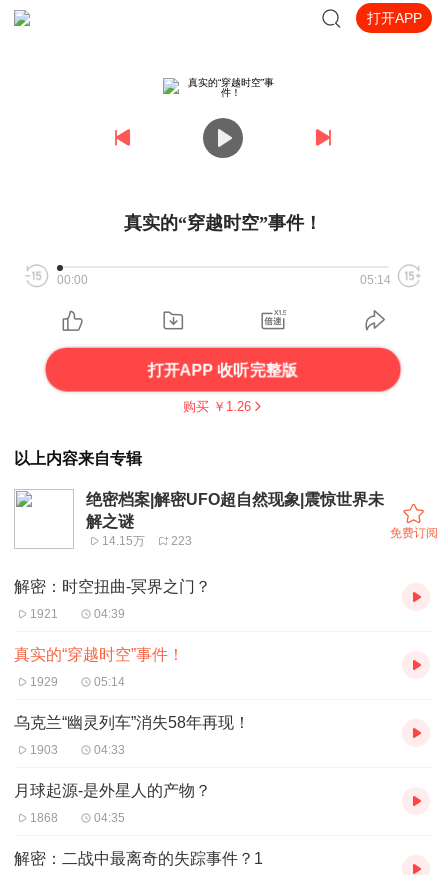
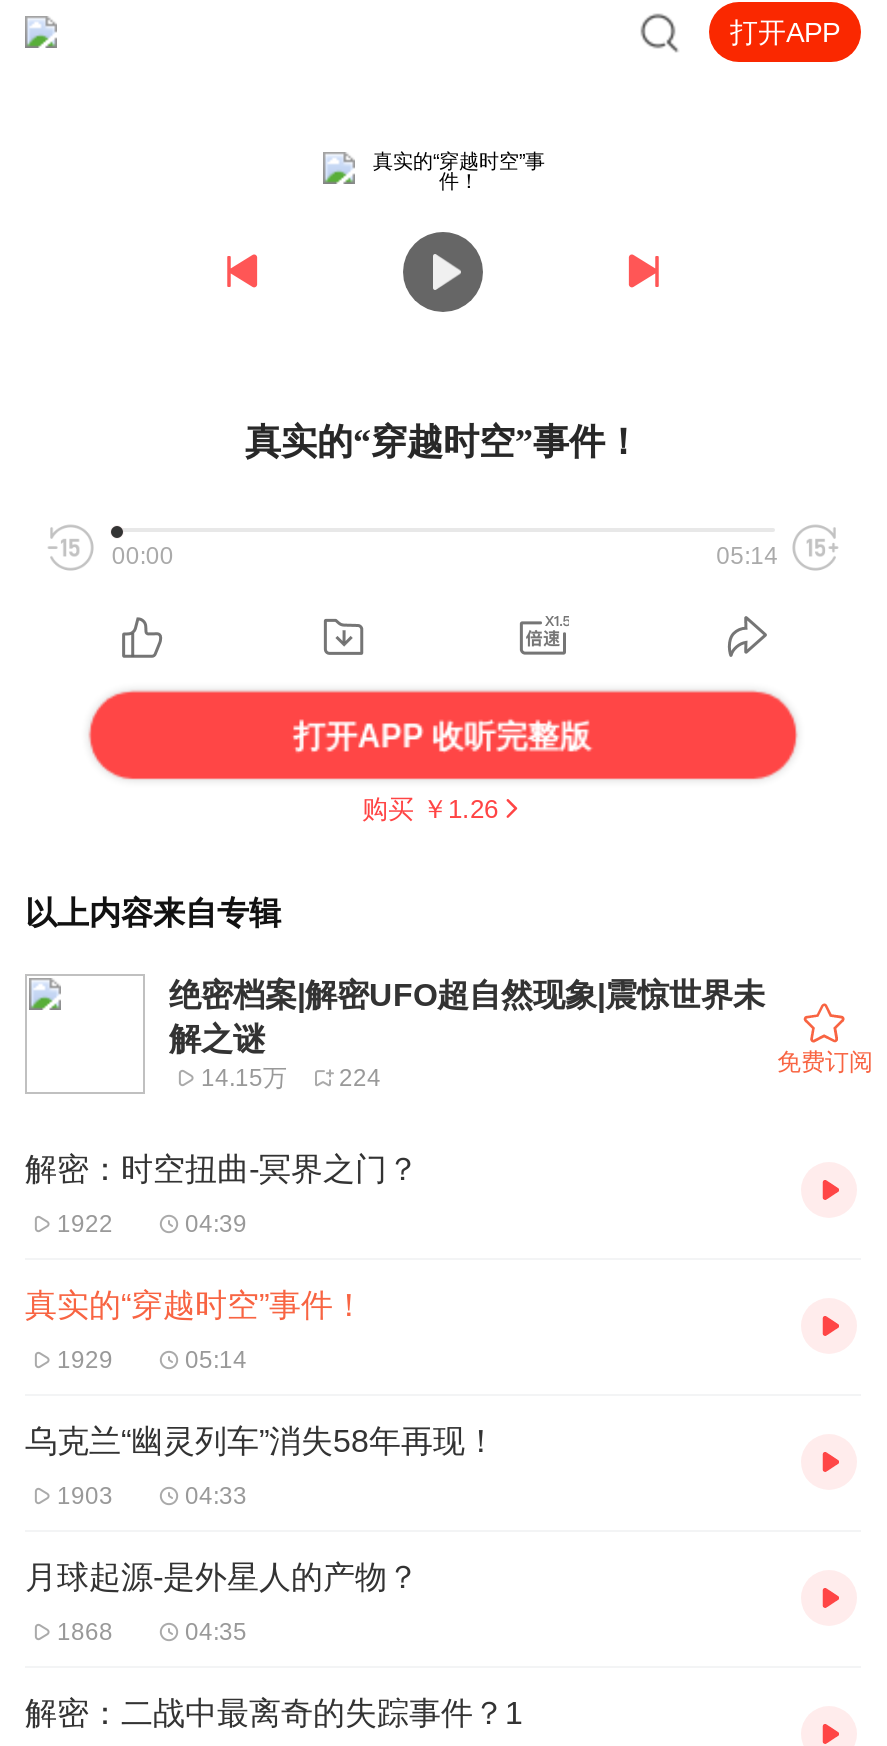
- 14.15万 223
+ 14.15万 224

- 1921
+ 1922
